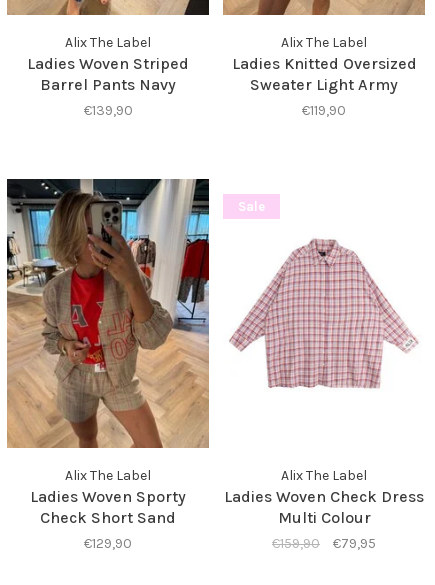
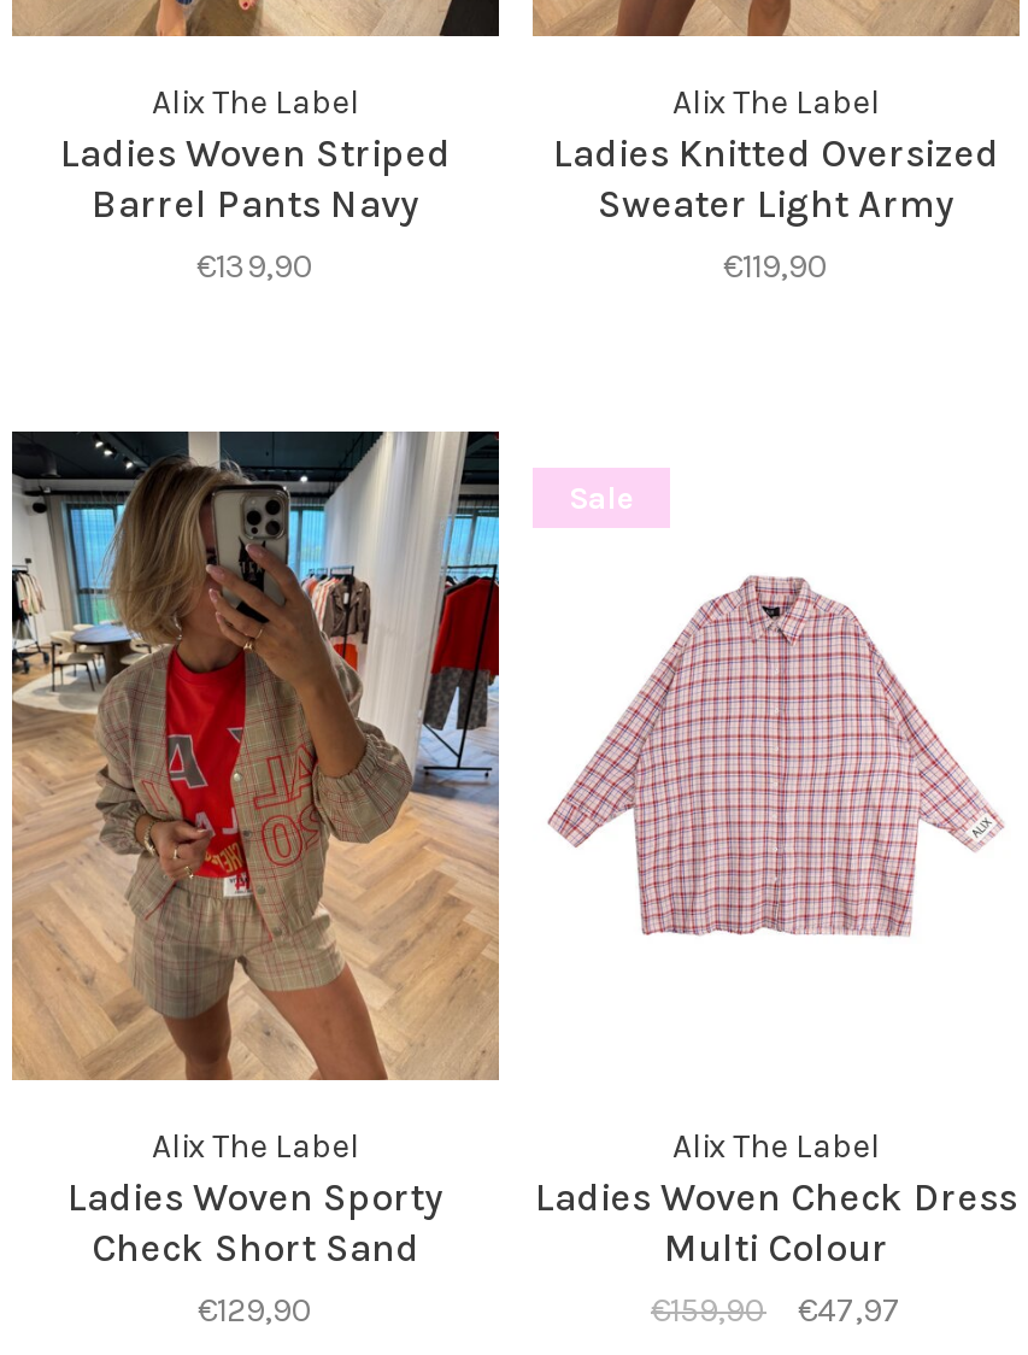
- €159,90 €79,95
+ €159,90 €47,97
